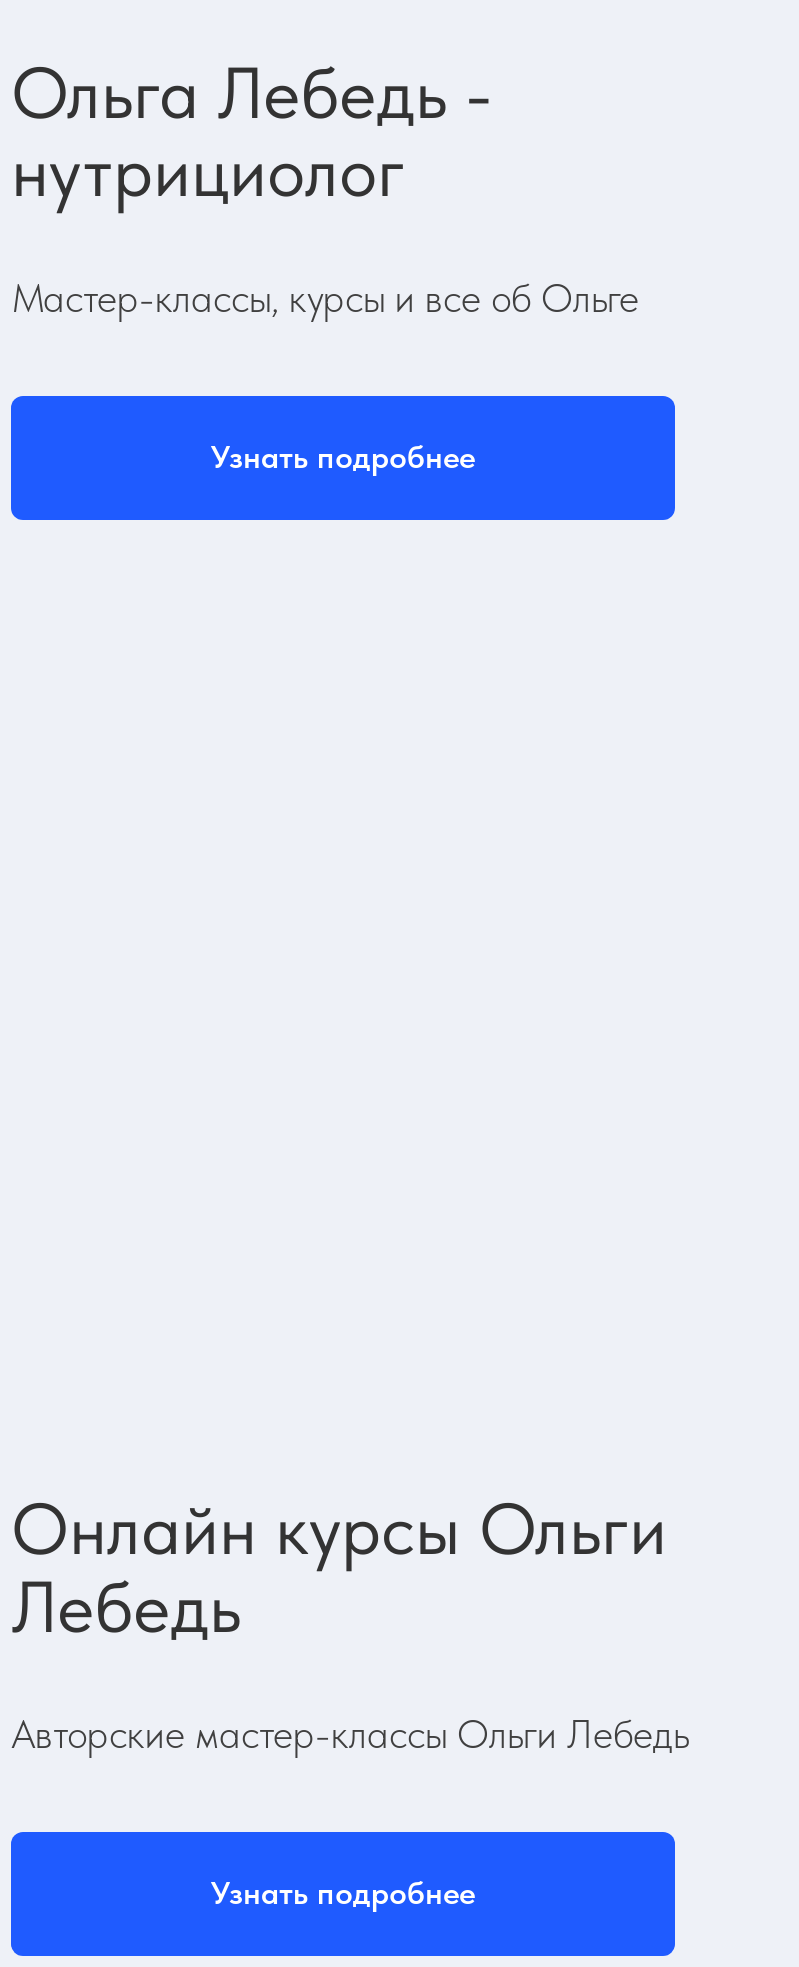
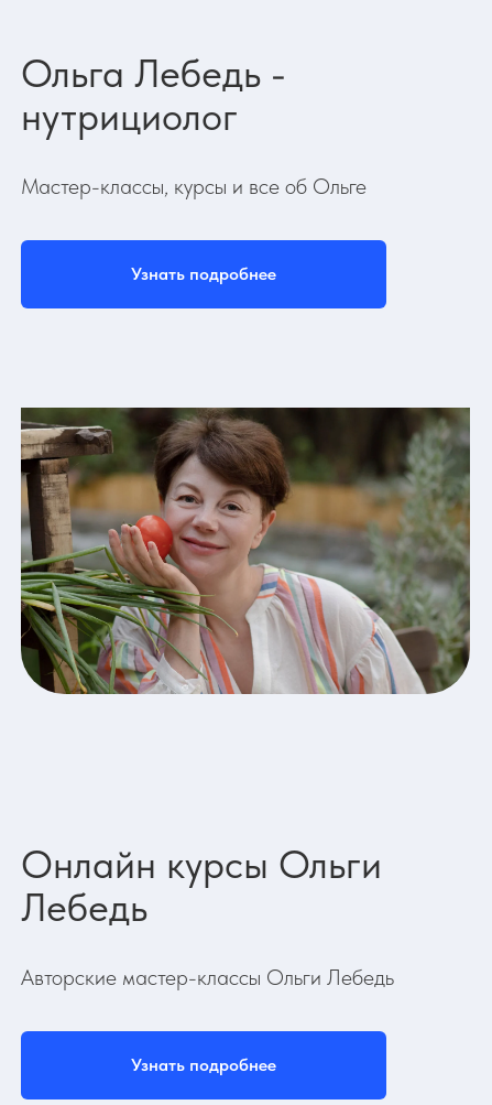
+ [image]
